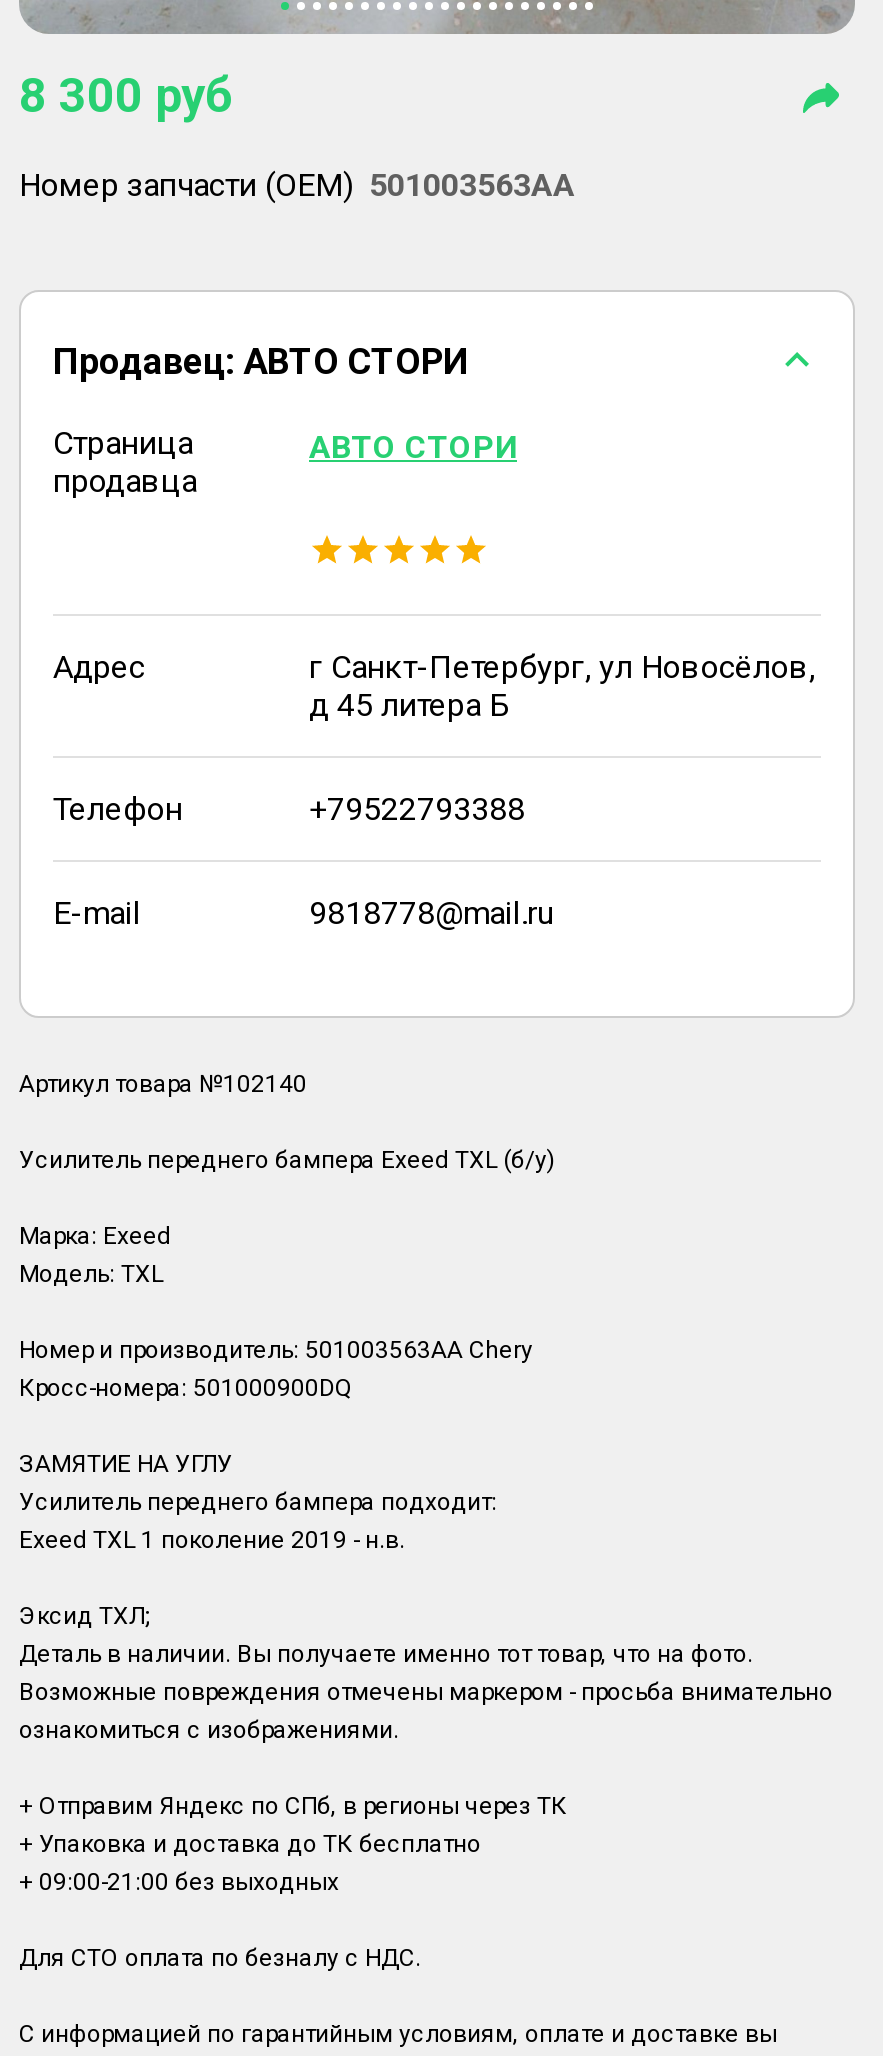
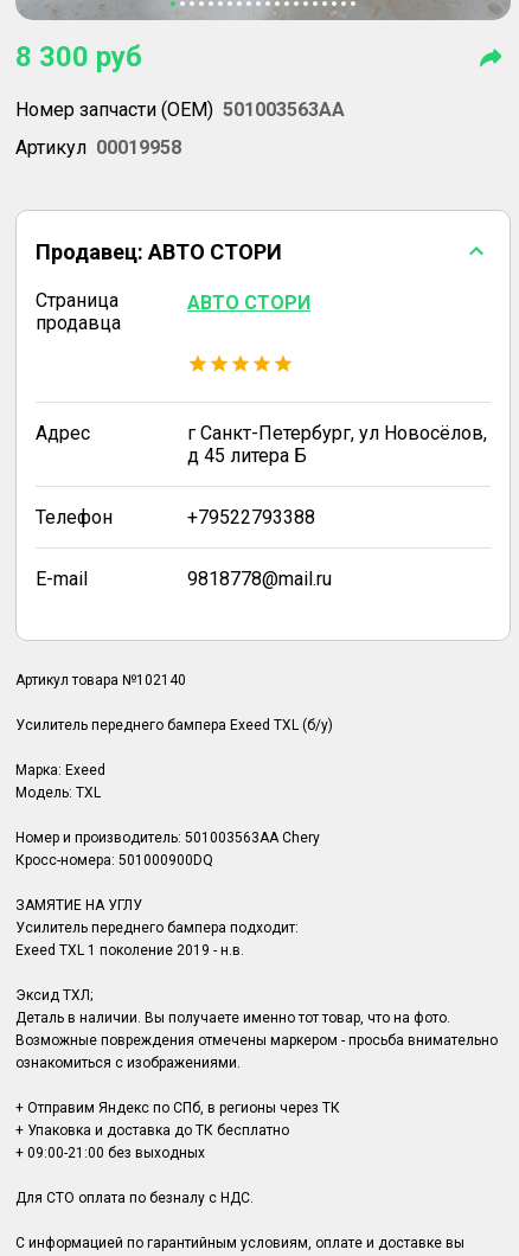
+ Артикул 00019958
